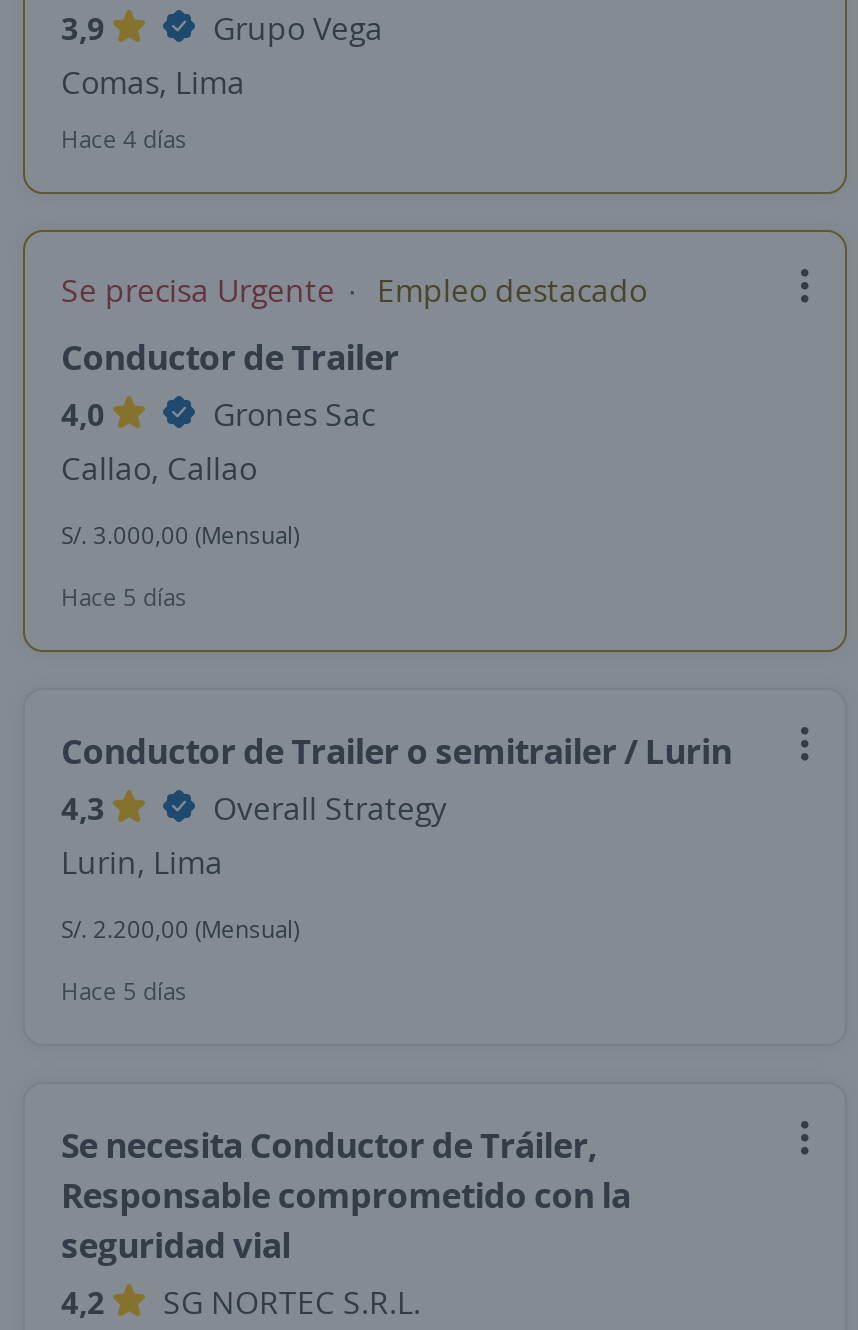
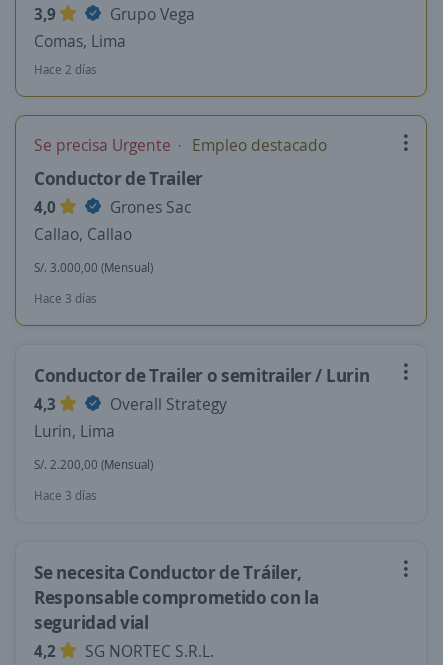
- Hace 4 días
+ Hace 2 días

- Hace 5 días
+ Hace 3 días

- Hace 5 días
+ Hace 3 días
